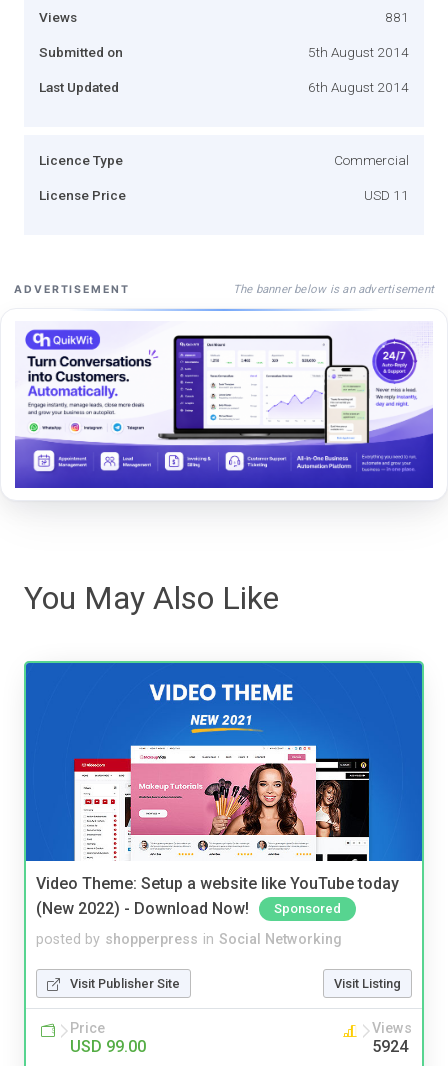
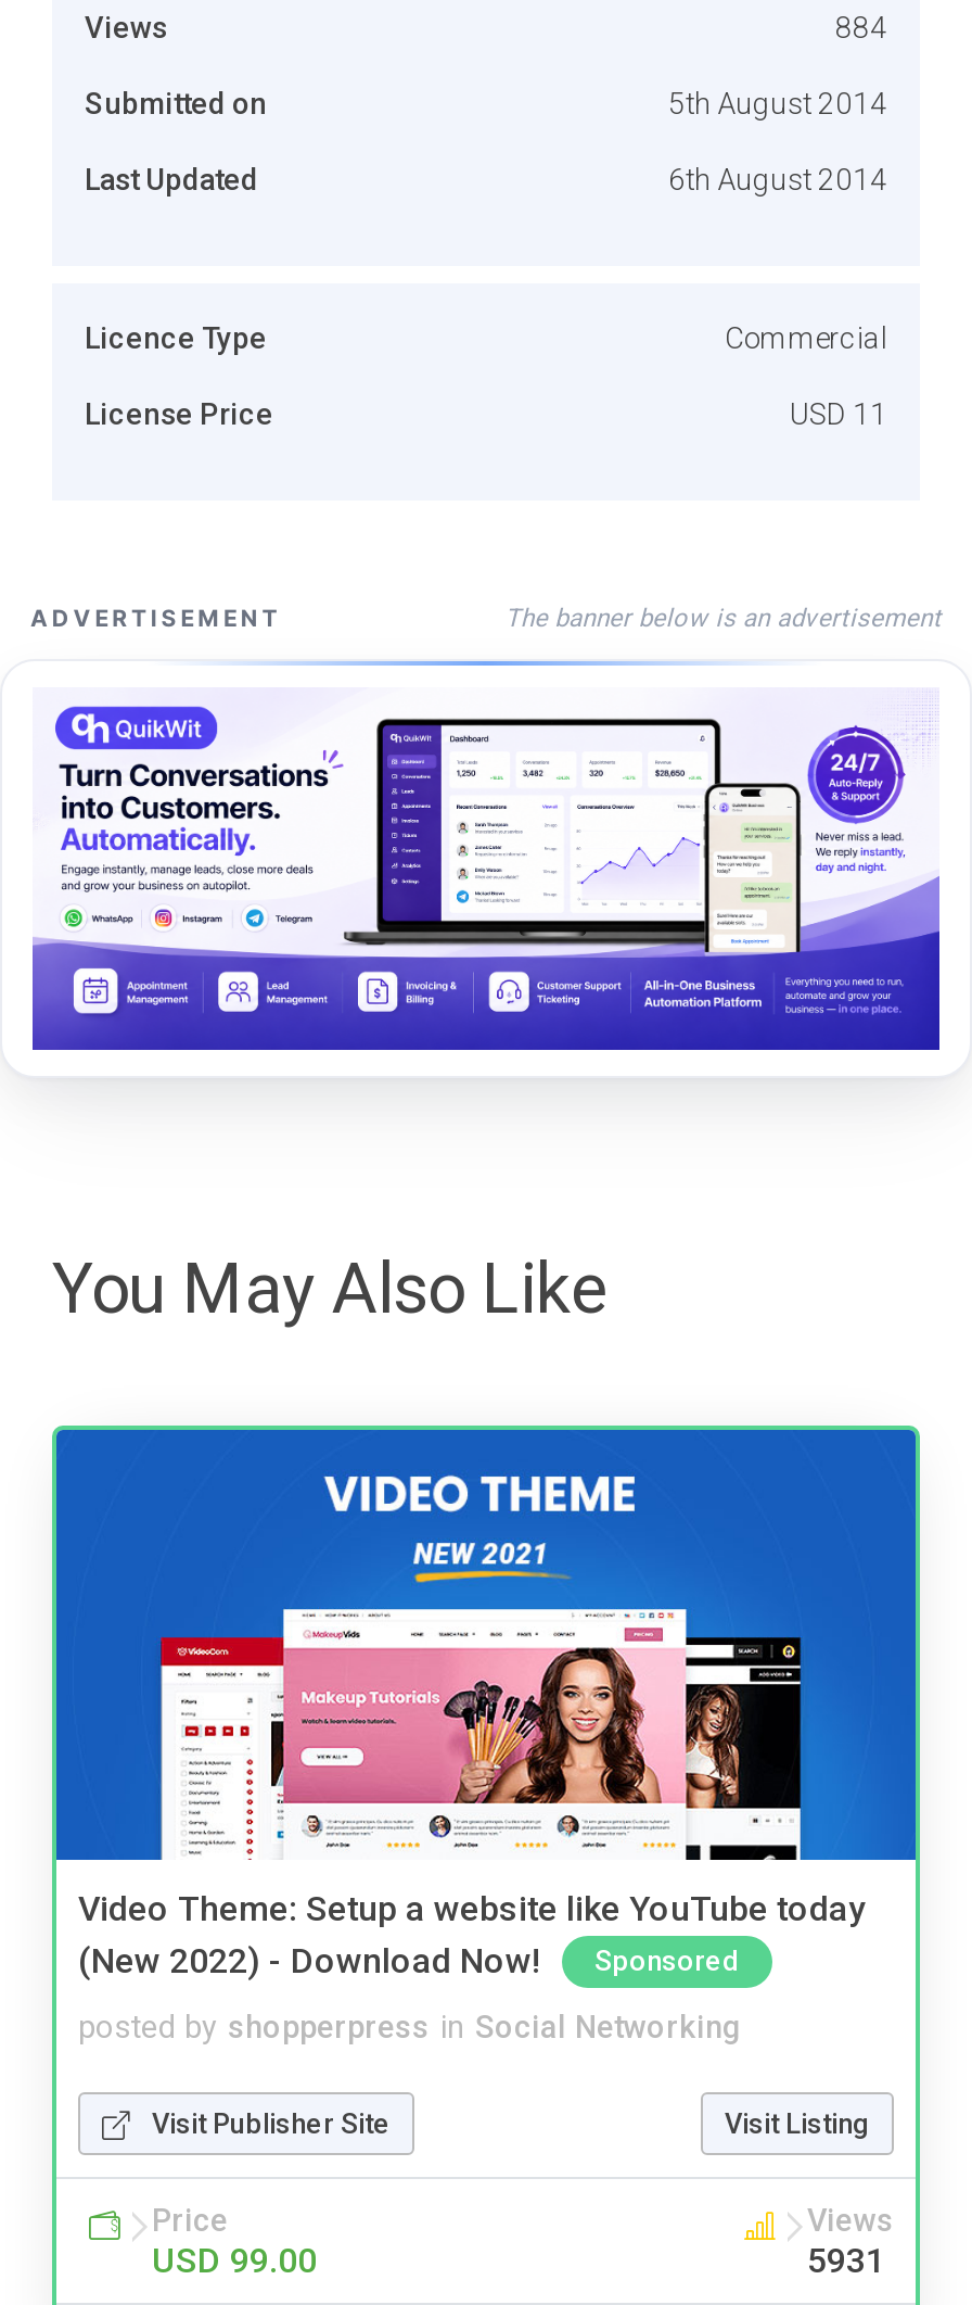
- 881
+ 884

- 5924
+ 5931
